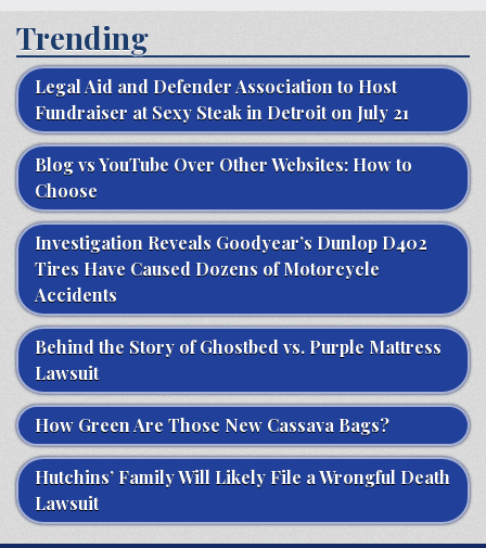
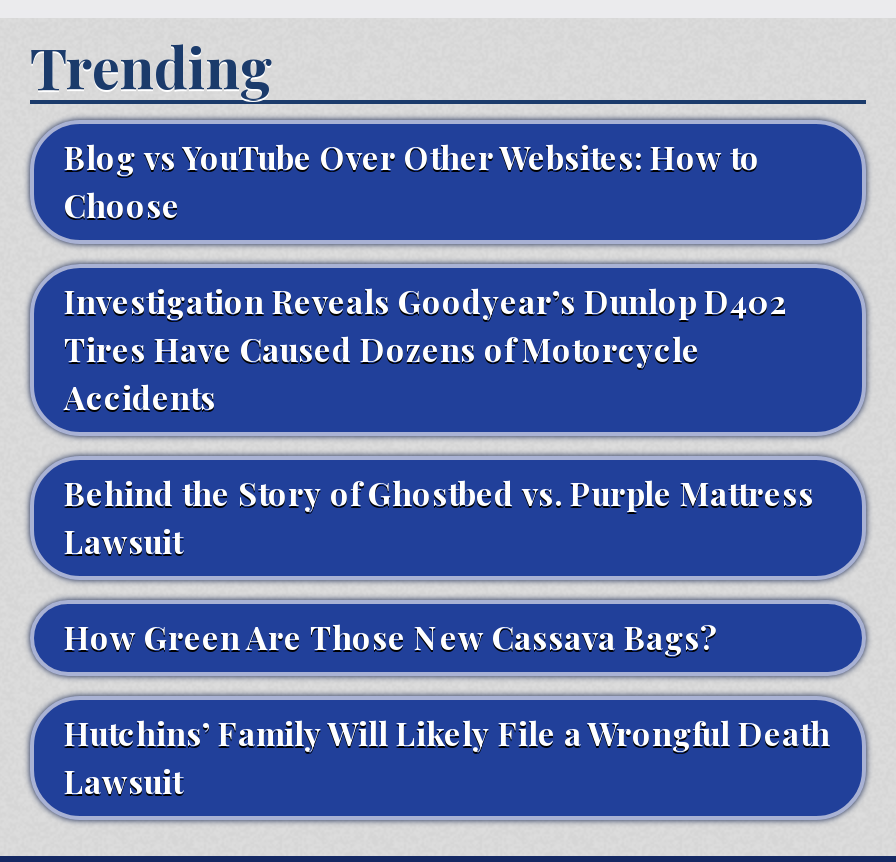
- Legal Aid and Defender Association to Host
- Fundraiser at Sexy Steak in Detroit on July 21
